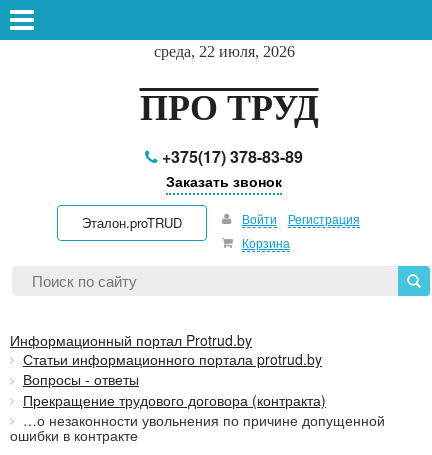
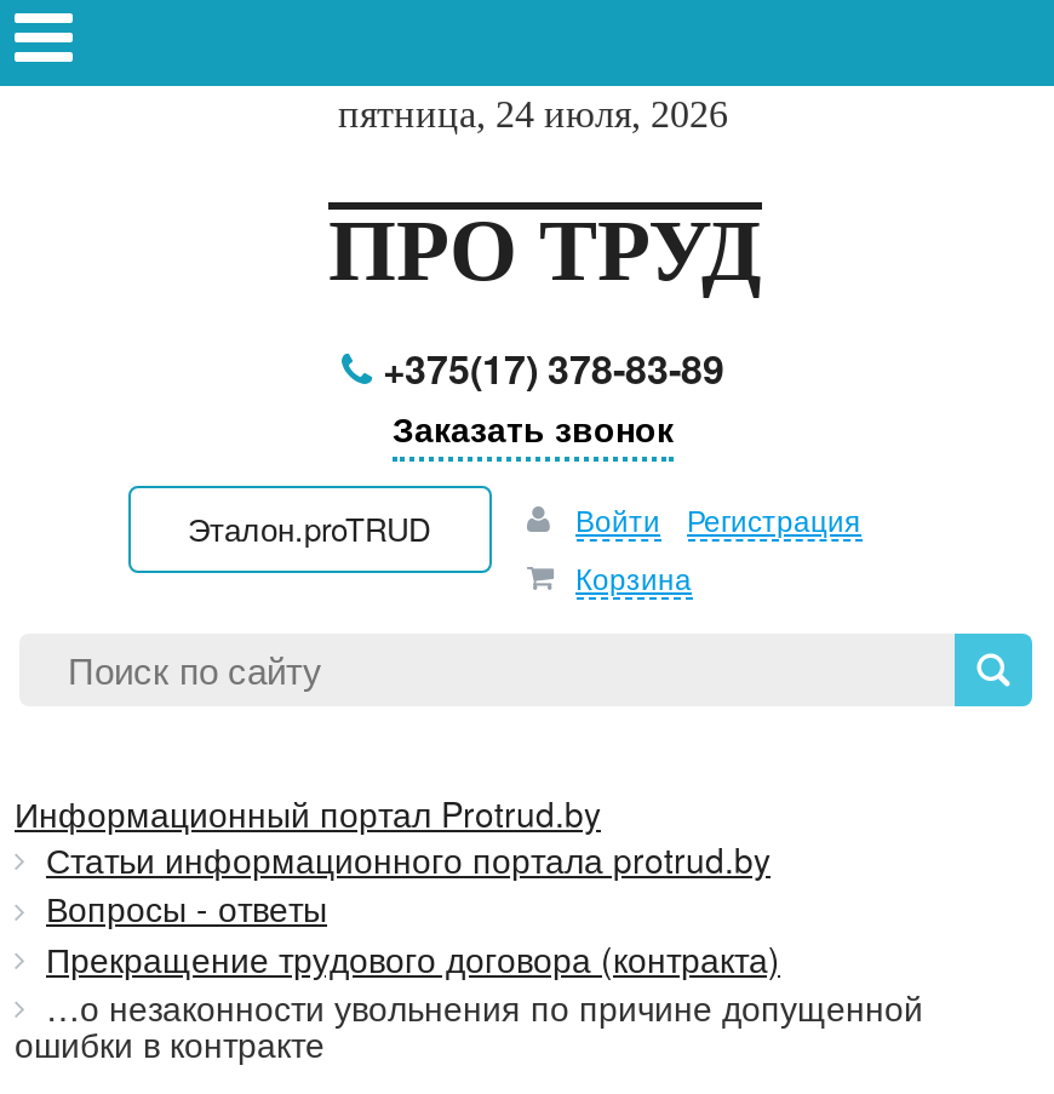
- среда, 22 июля, 2026
+ пятница, 24 июля, 2026
